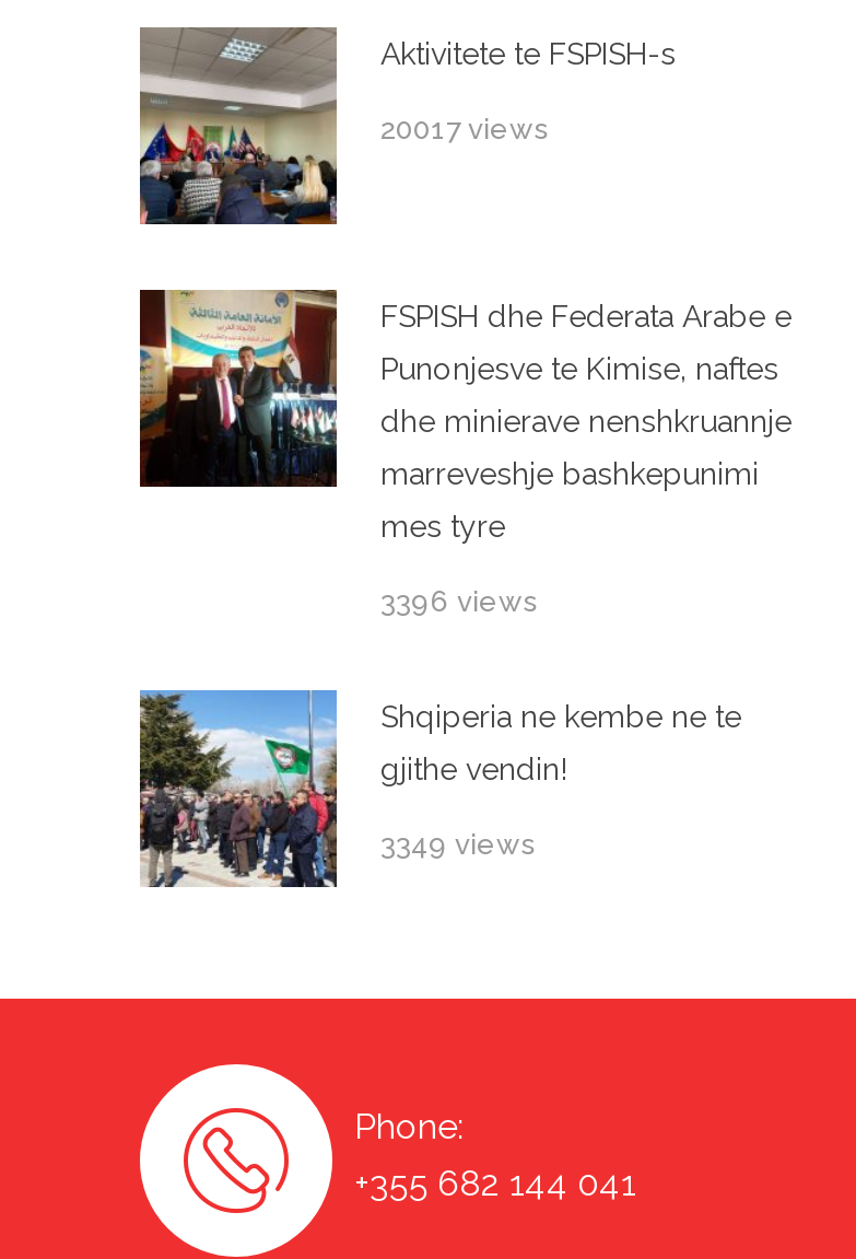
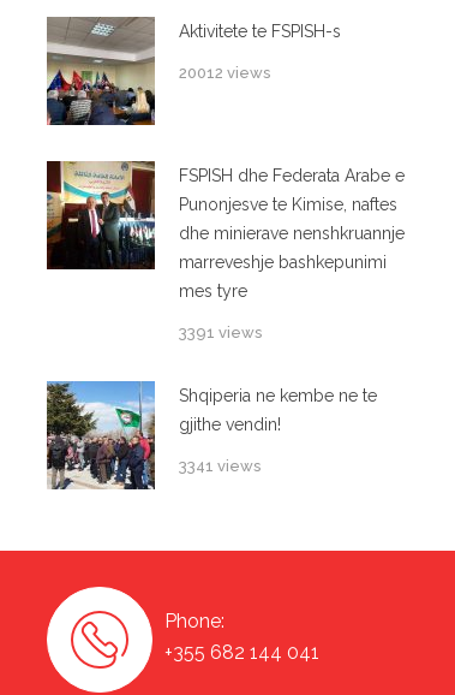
- 20017 views
+ 20012 views

- 3396 views
+ 3391 views

- 3349 views
+ 3341 views
